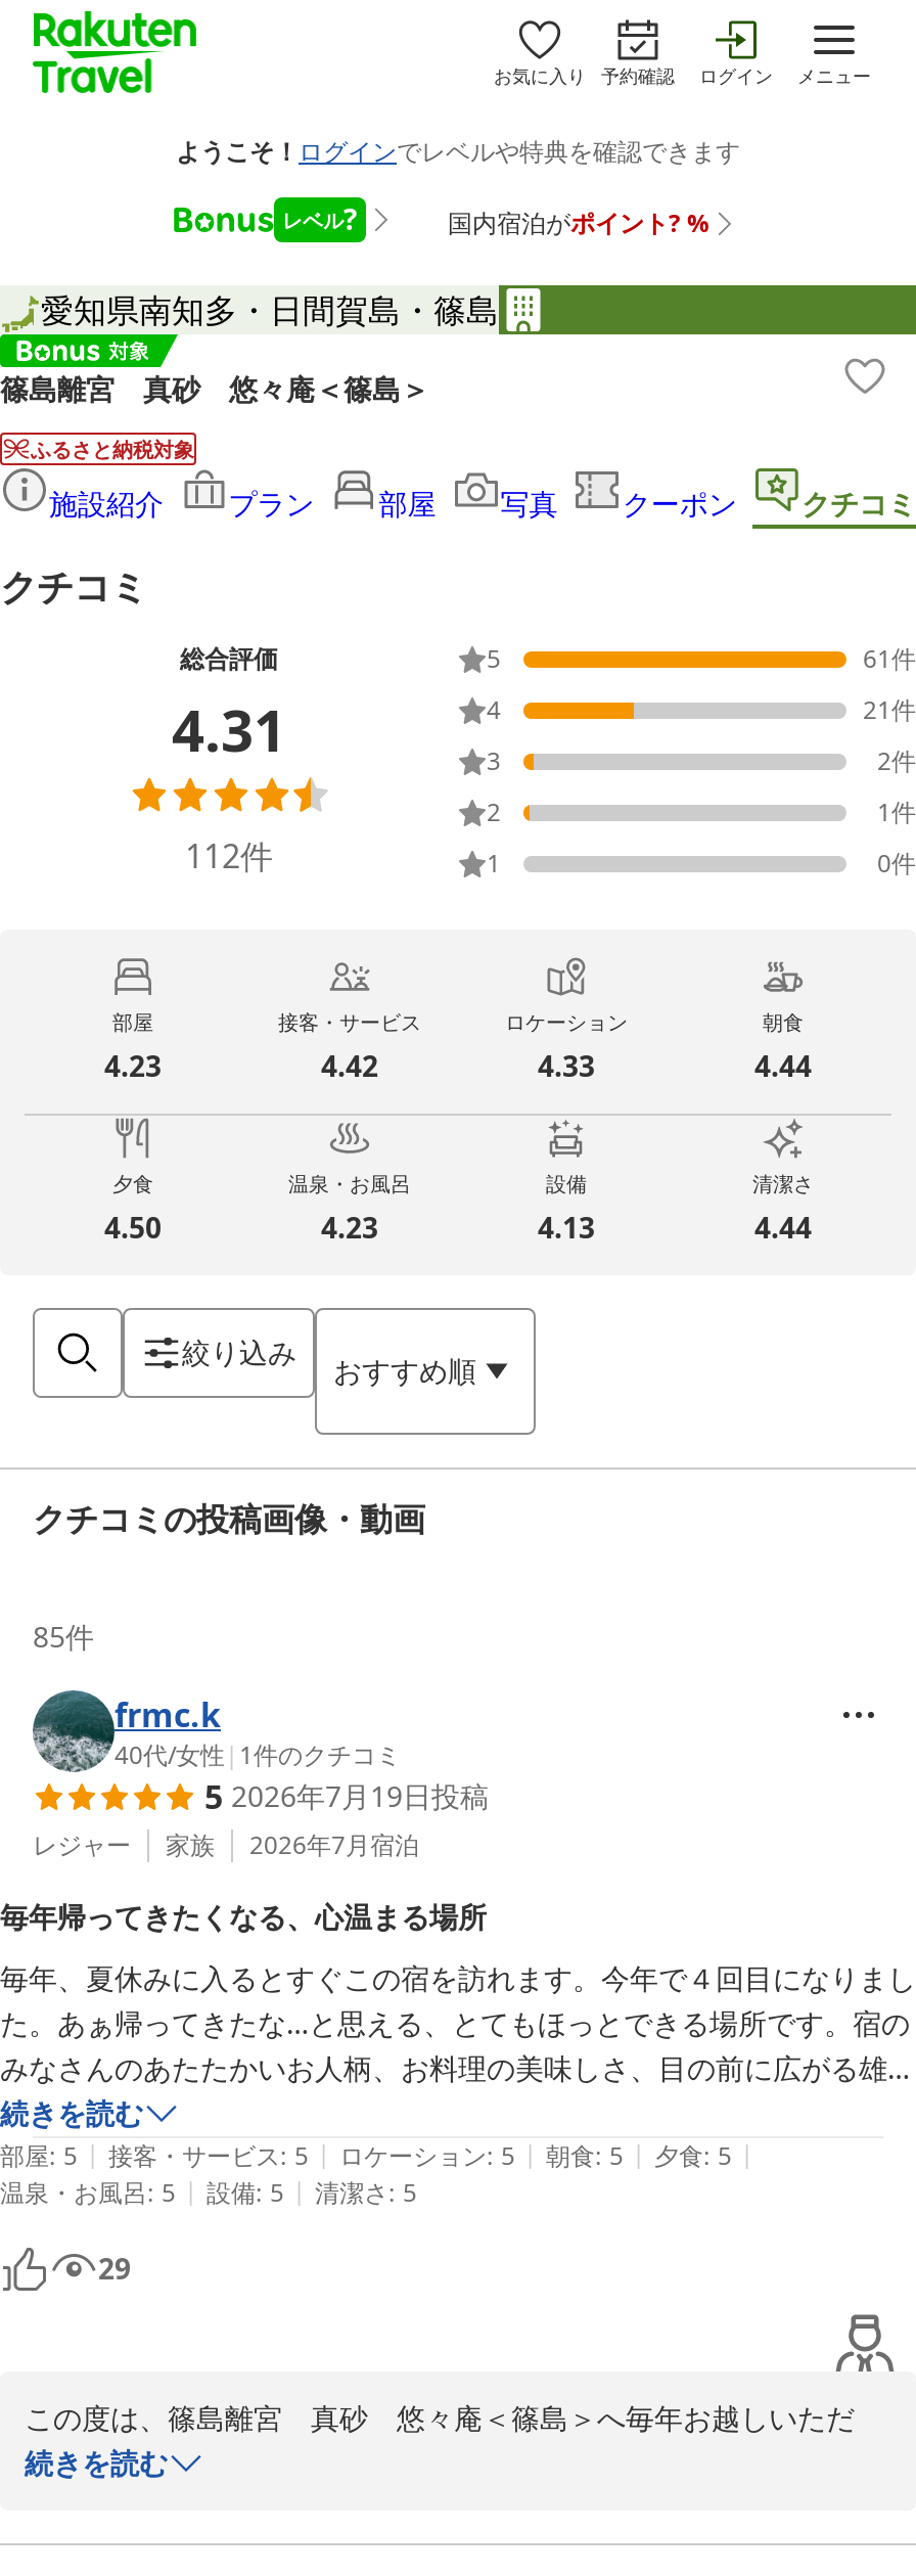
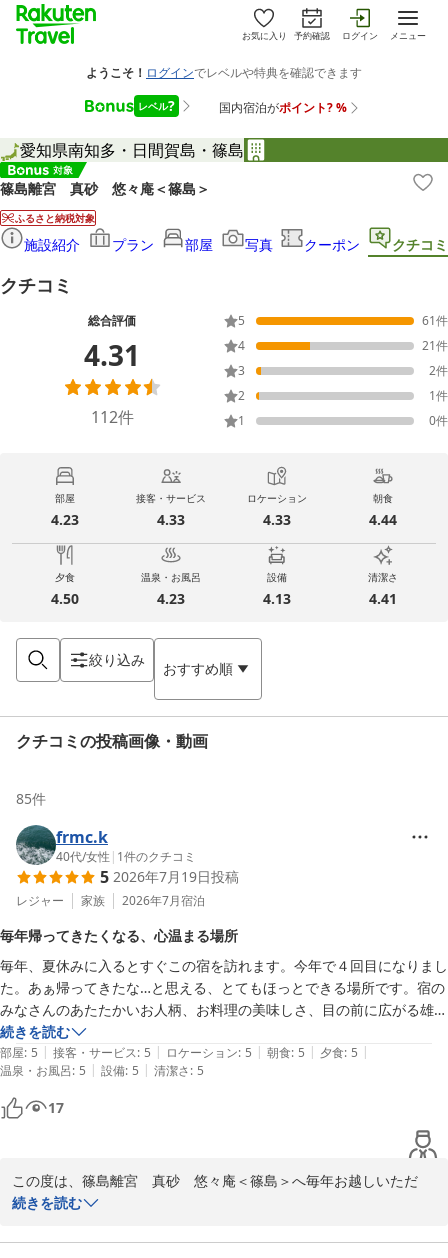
- 4.42
+ 4.33

- 4.44
+ 4.41

- 29
+ 17
